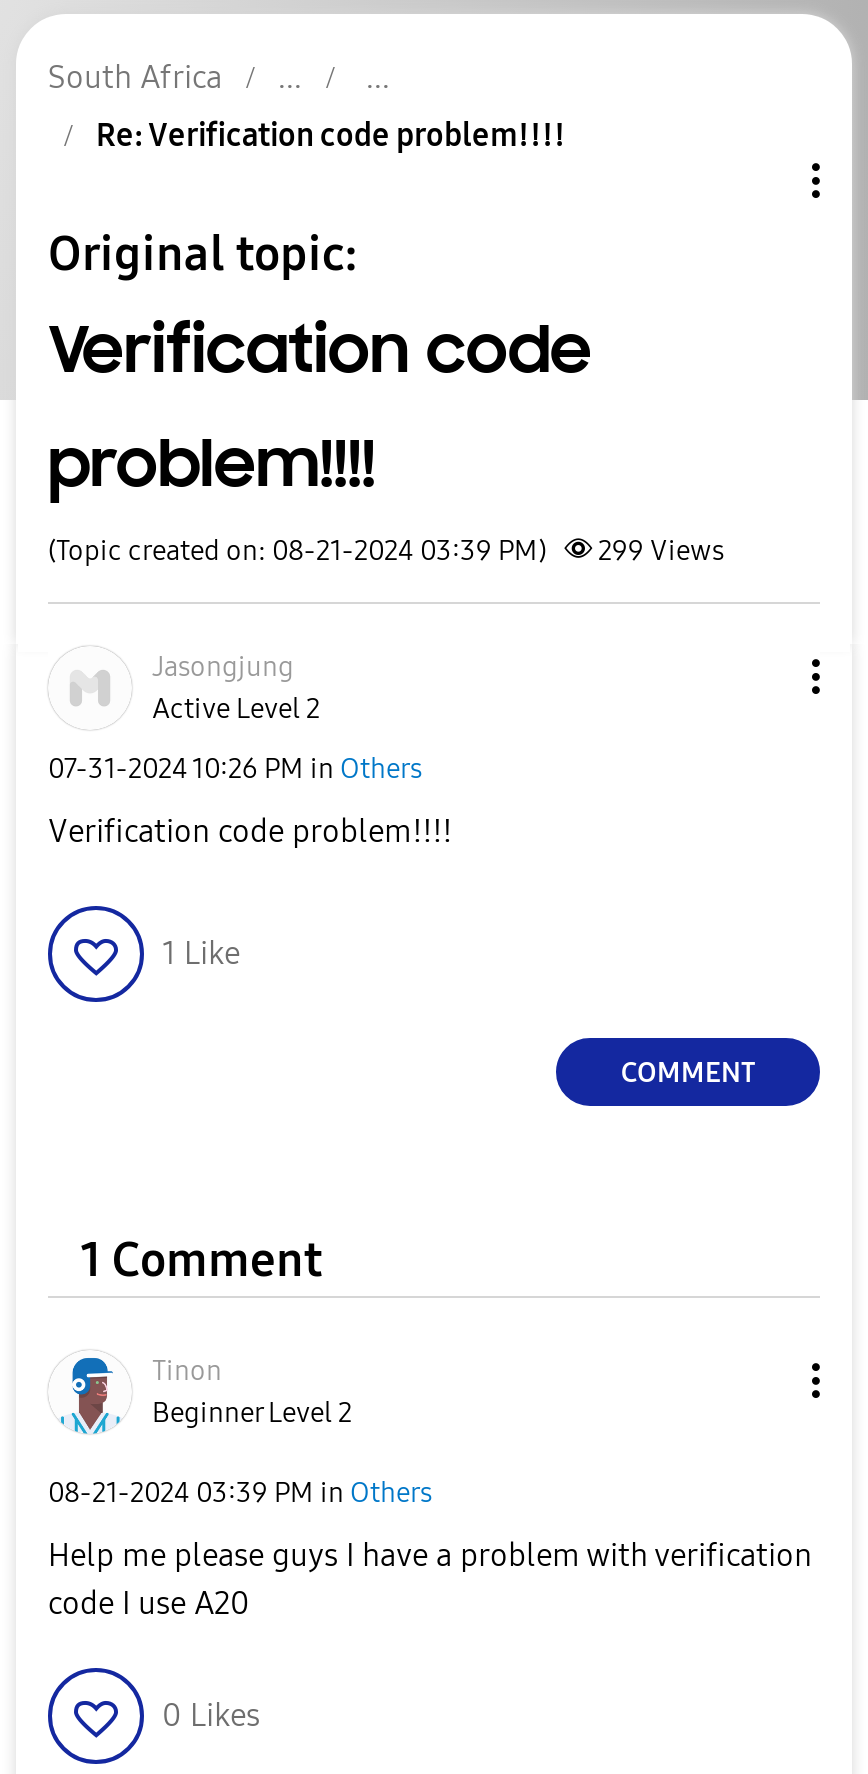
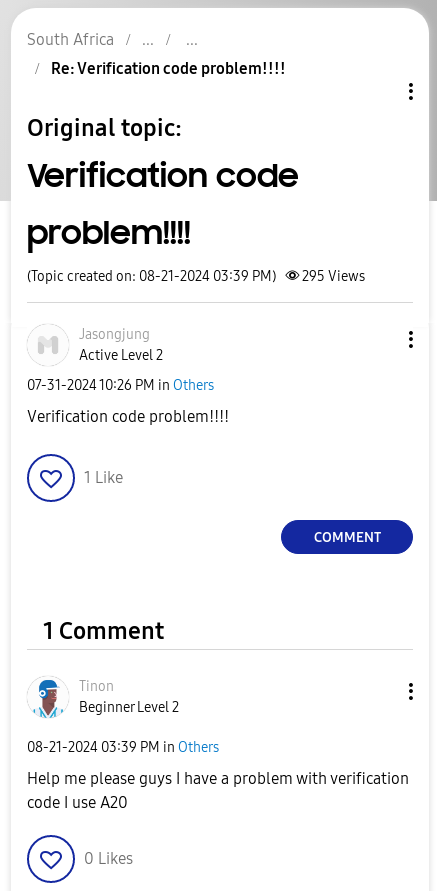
- (Topic created on: 08-21-2024 03:39 PM) 299 Views
+ (Topic created on: 08-21-2024 03:39 PM) 295 Views
